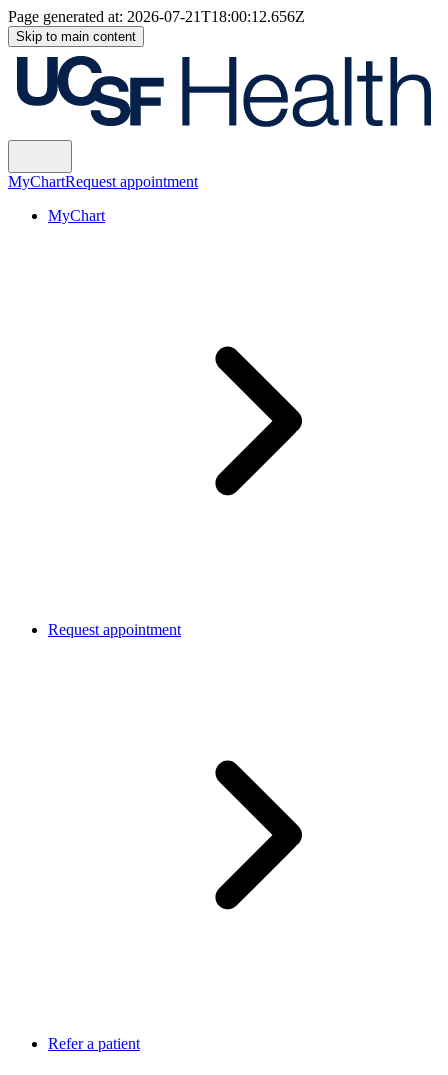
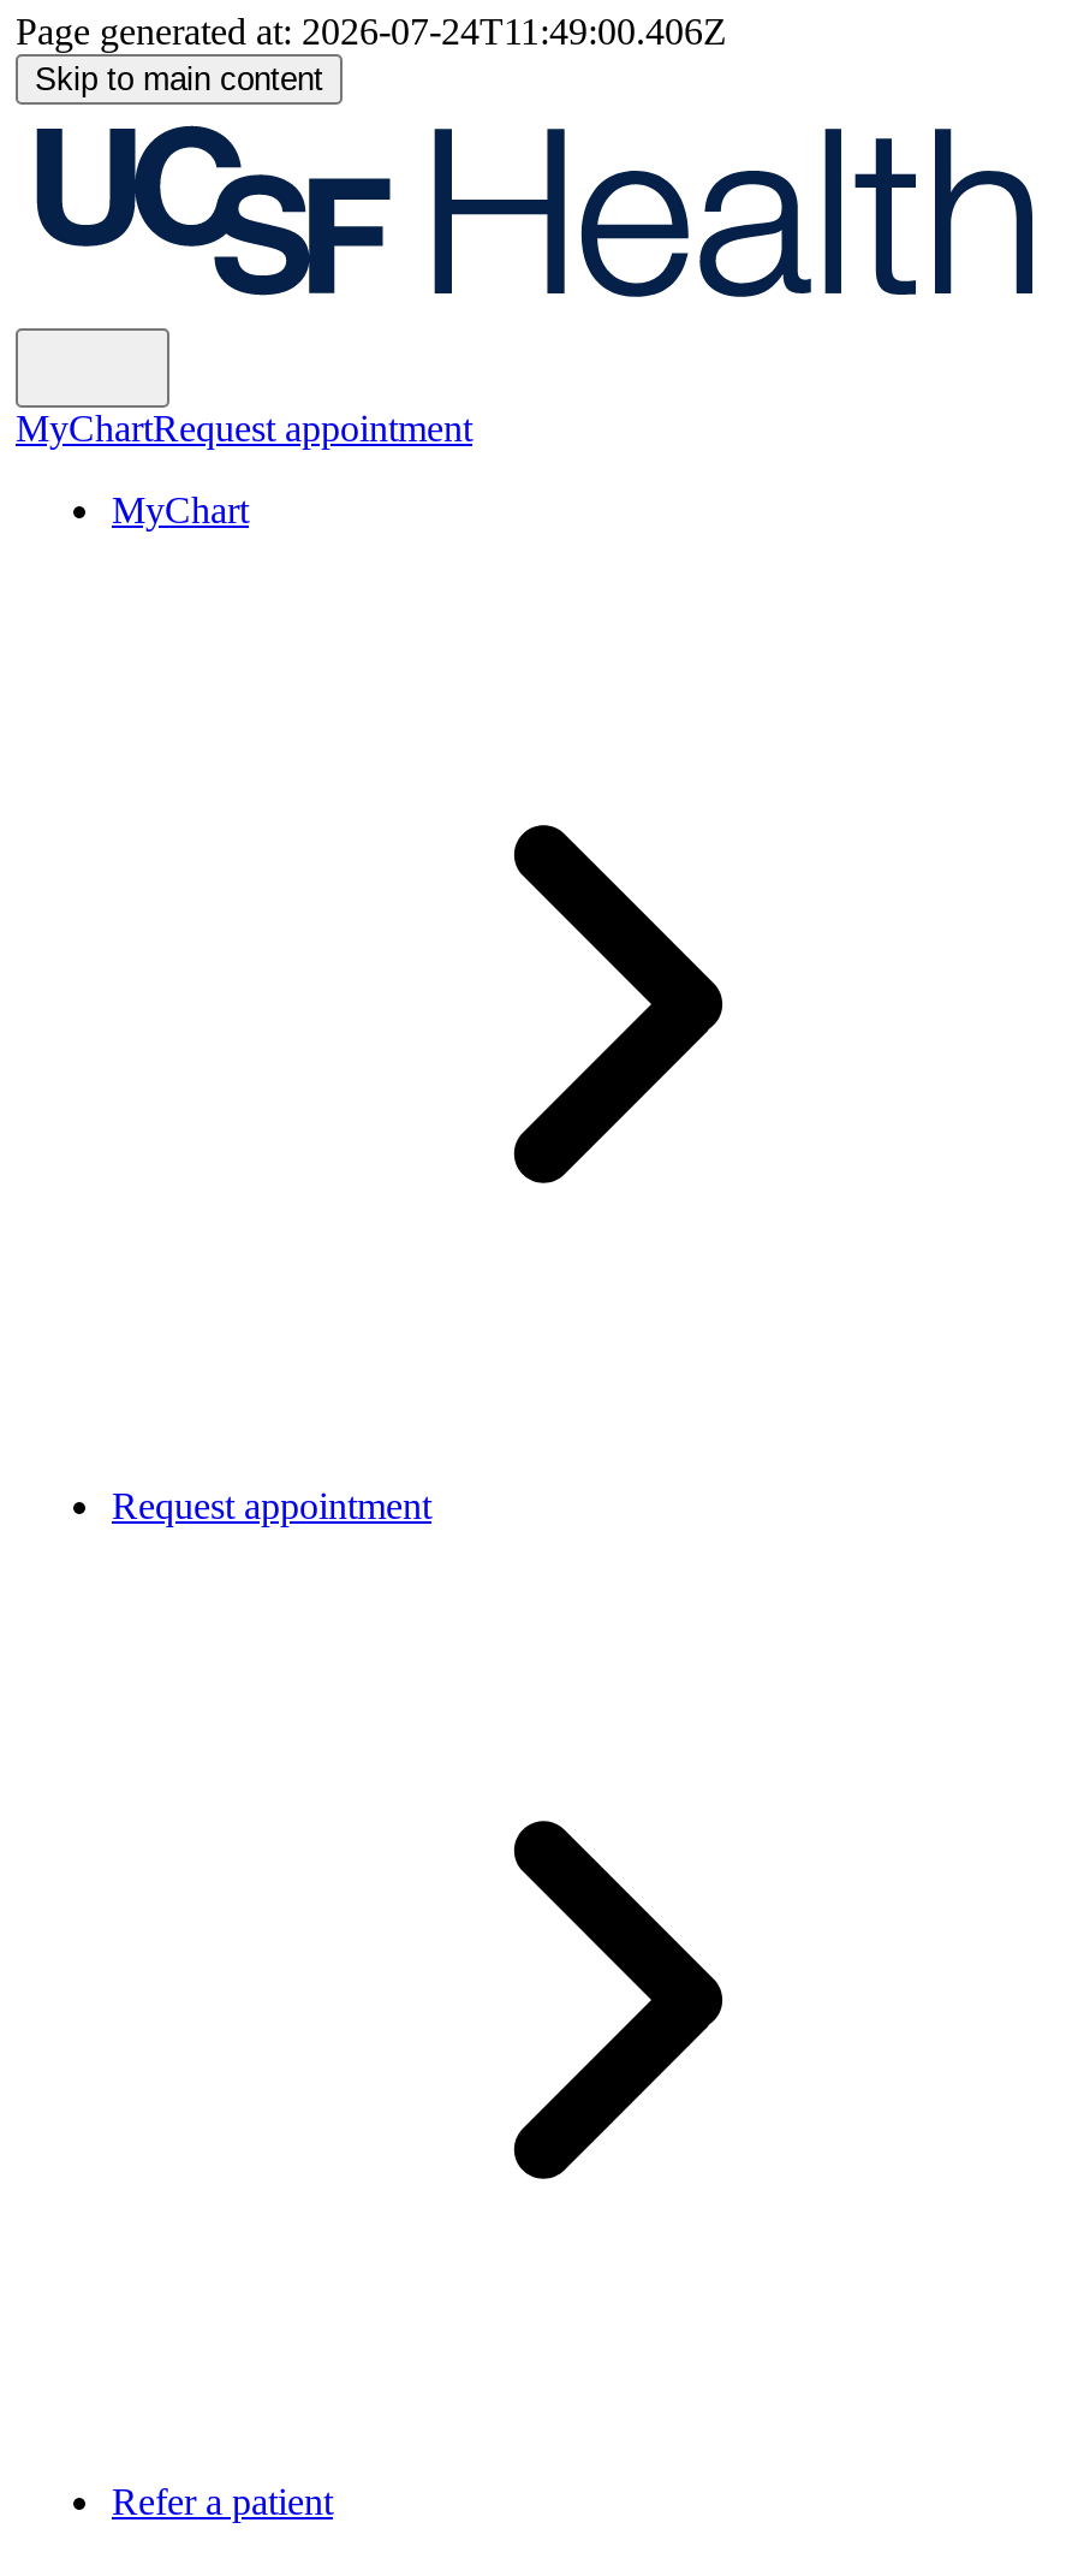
- Page generated at: 2026-07-21T18:00:12.656Z
+ Page generated at: 2026-07-24T11:49:00.406Z
